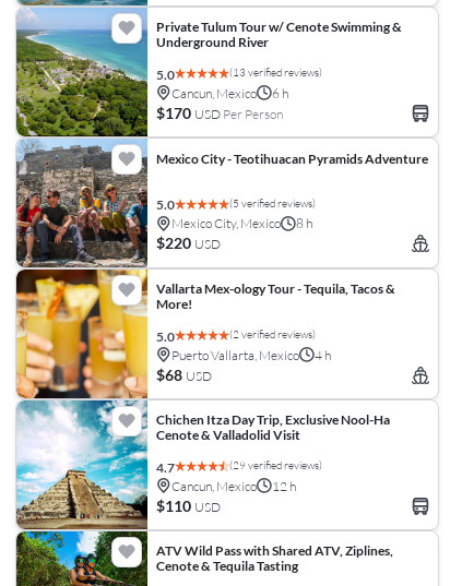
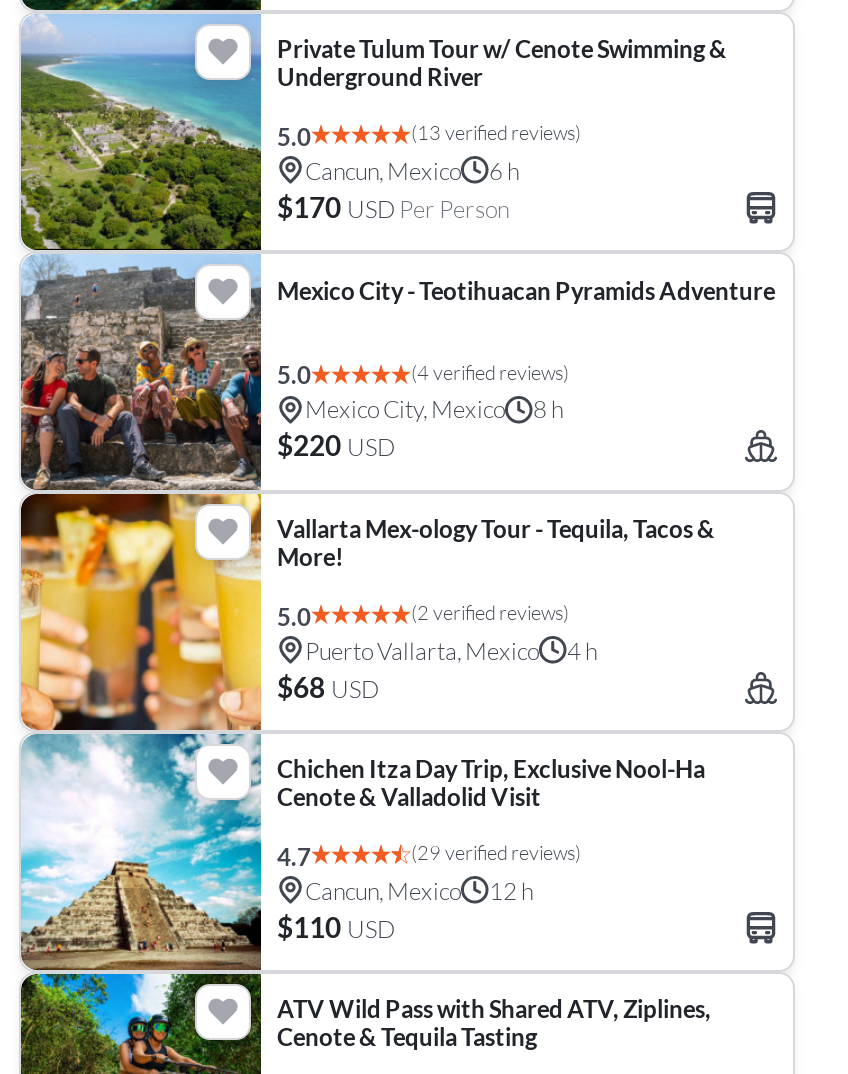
- (5 verified reviews)
+ (4 verified reviews)
